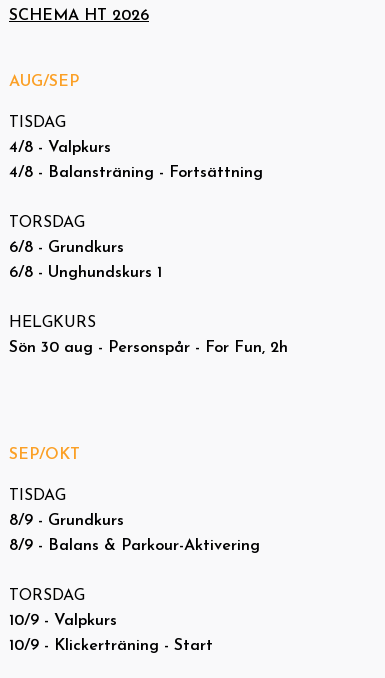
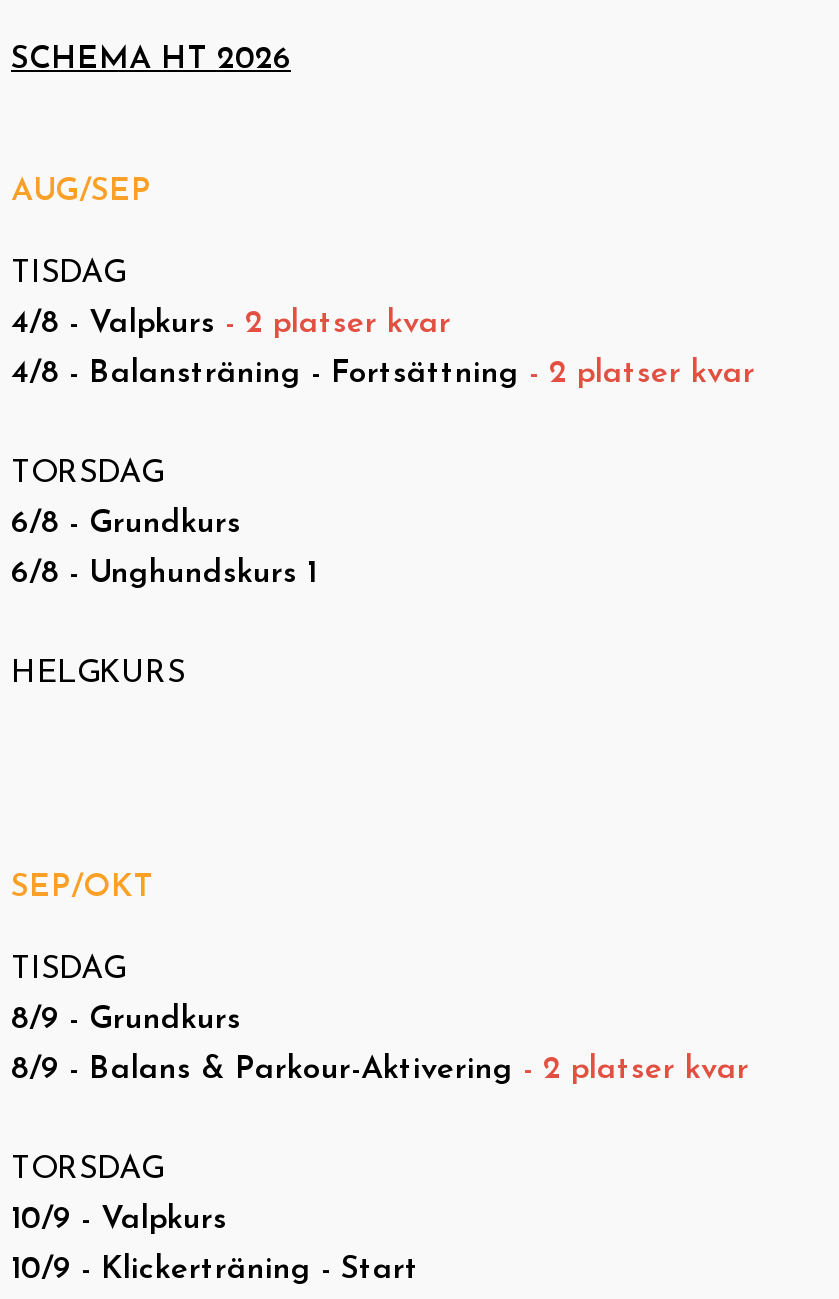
- 4/8 - Valpkurs
+ 4/8 - Valpkurs - 2 platser kvar

- 4/8 - Balansträning - Fortsättning
+ 4/8 - Balansträning - Fortsättning - 2 platser kvar

- Sön 30 aug - Personspår - For Fun, 2h

- 8/9 - Balans & Parkour-Aktivering
+ 8/9 - Balans & Parkour-Aktivering - 2 platser kvar
